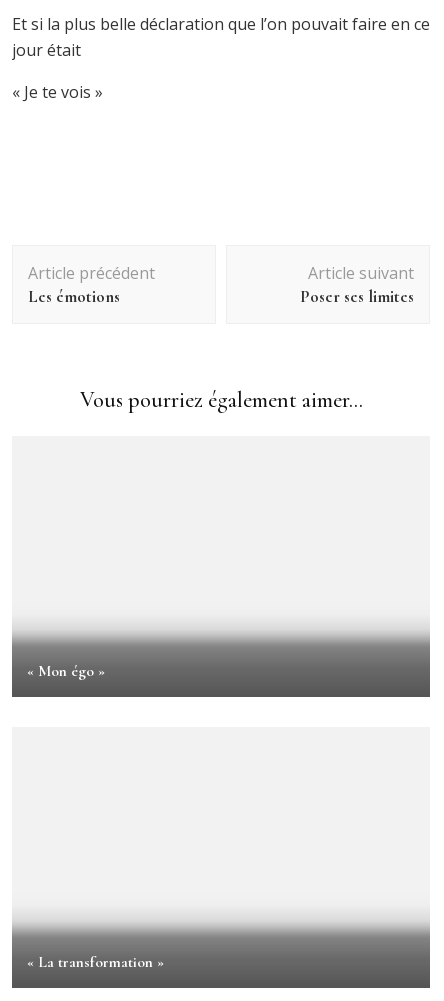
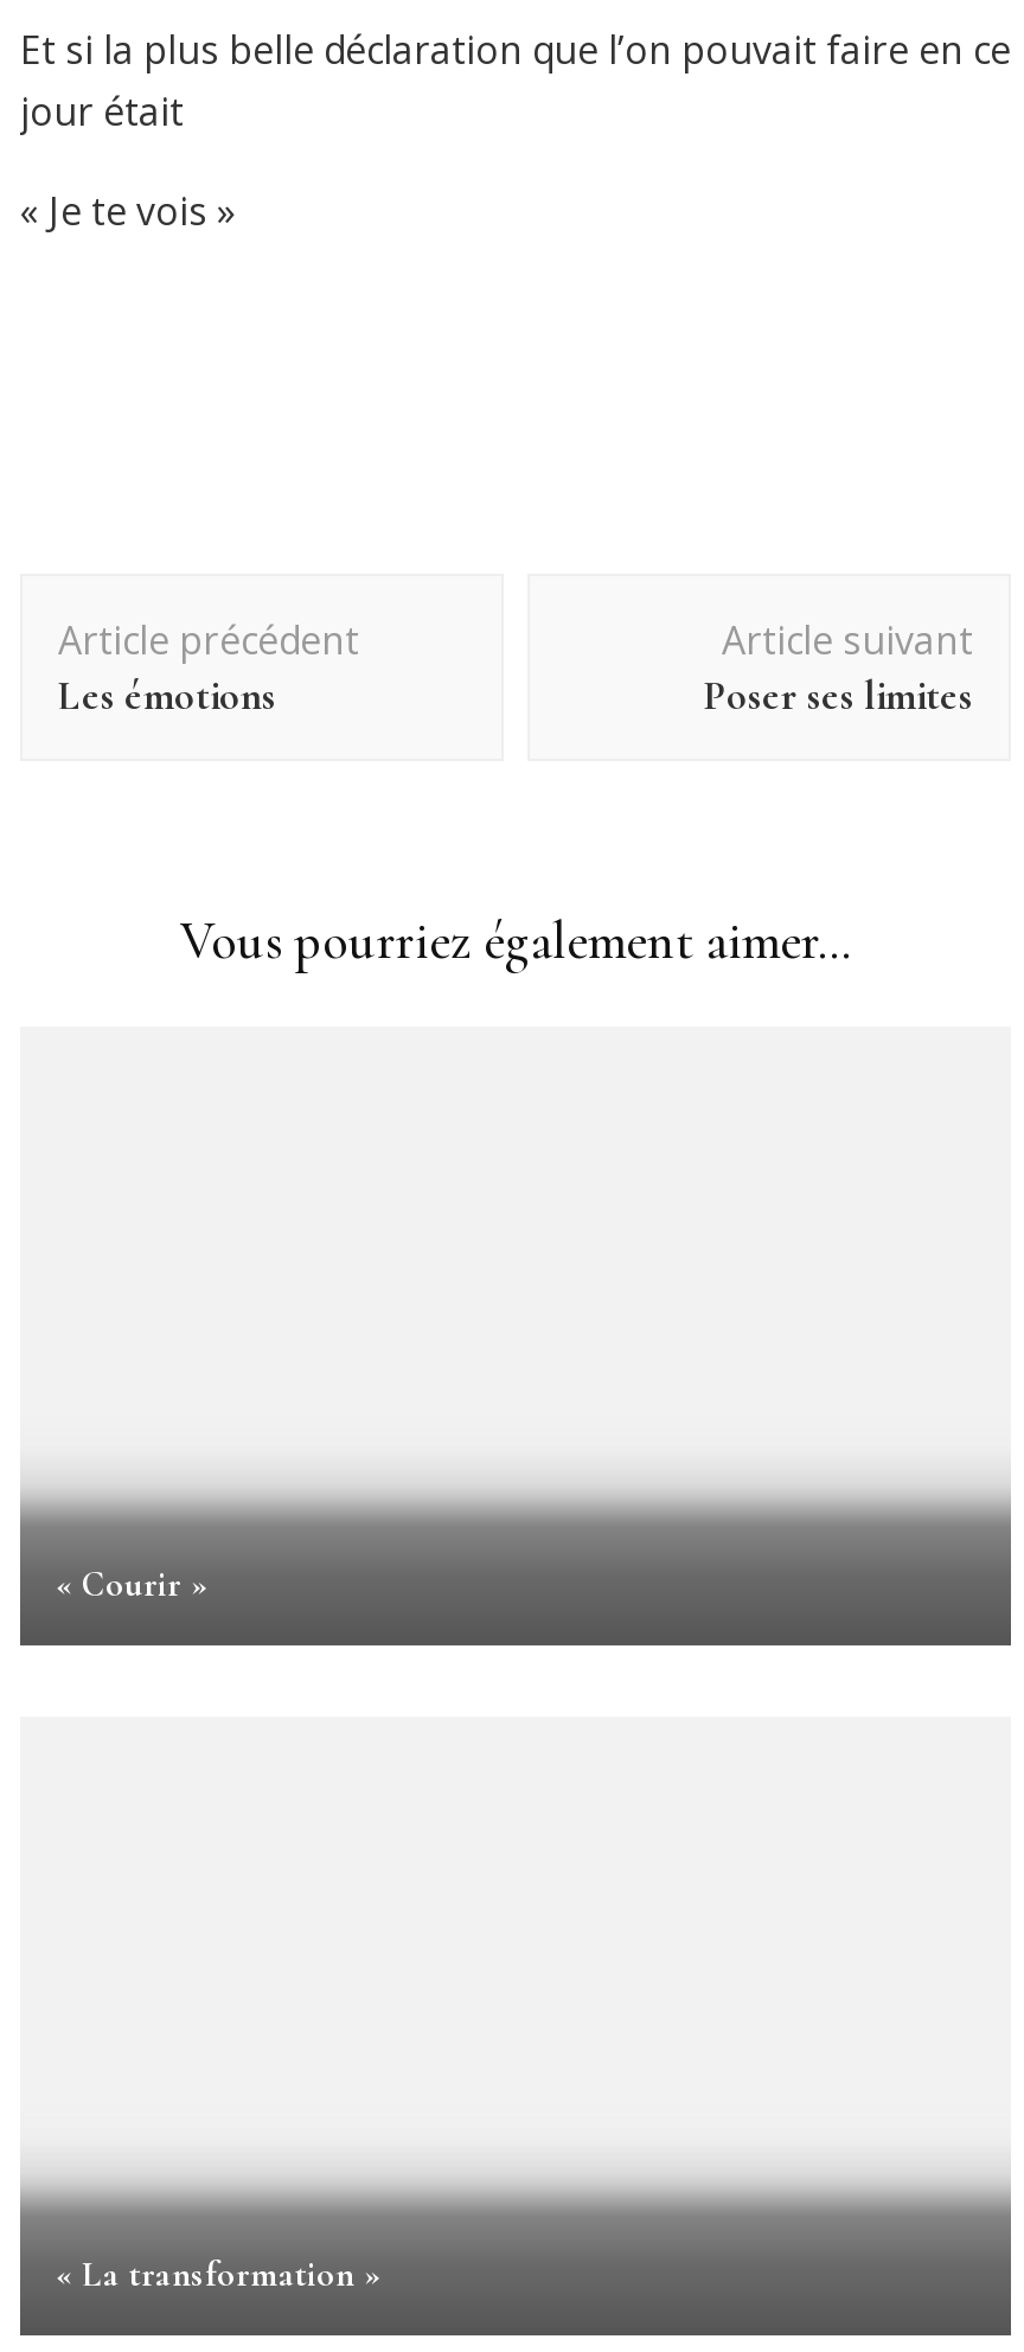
- « Mon égo »
+ « Courir »
